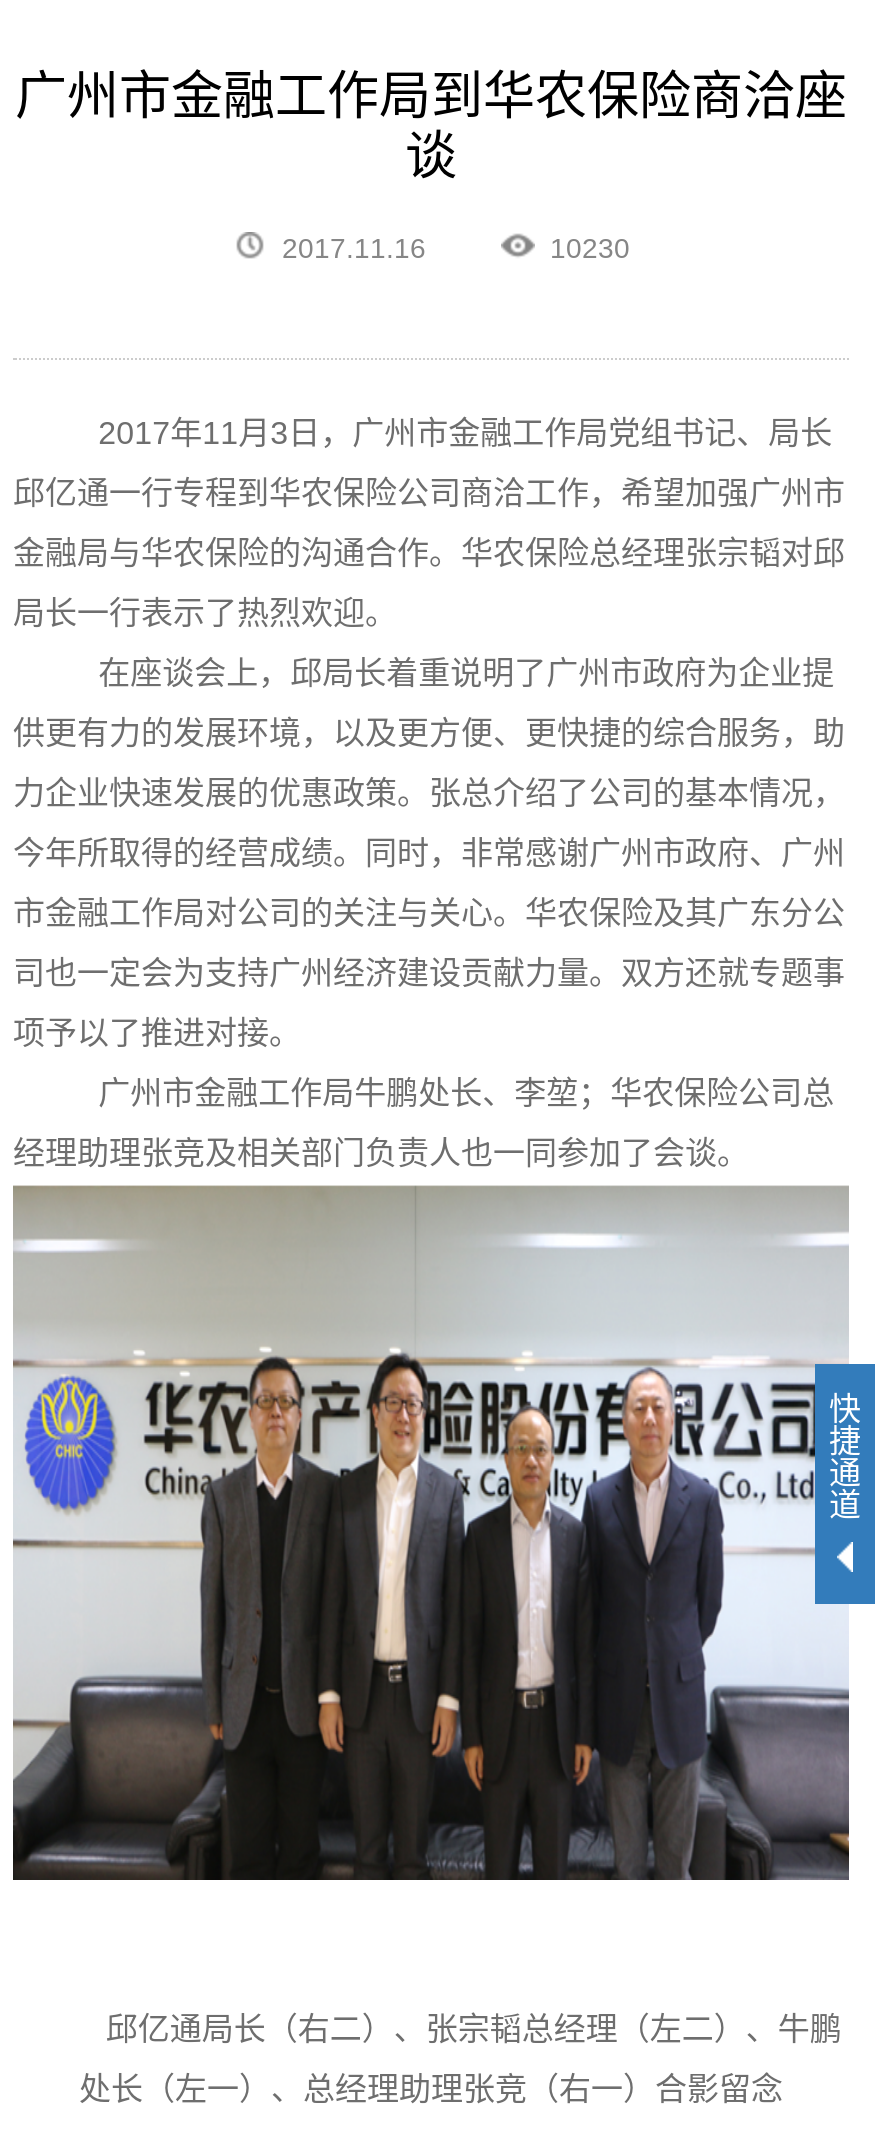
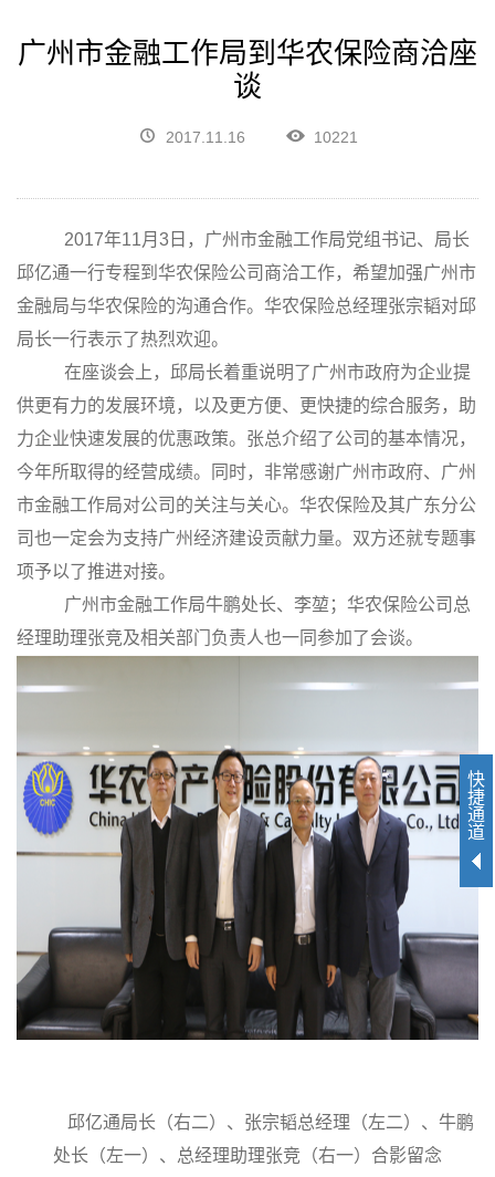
- 10230
+ 10221
